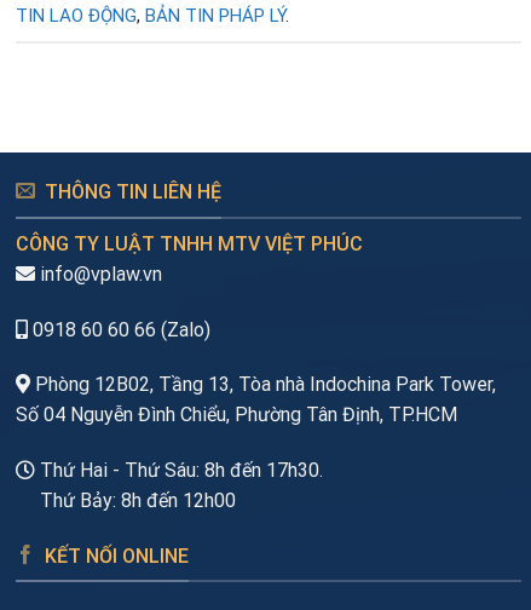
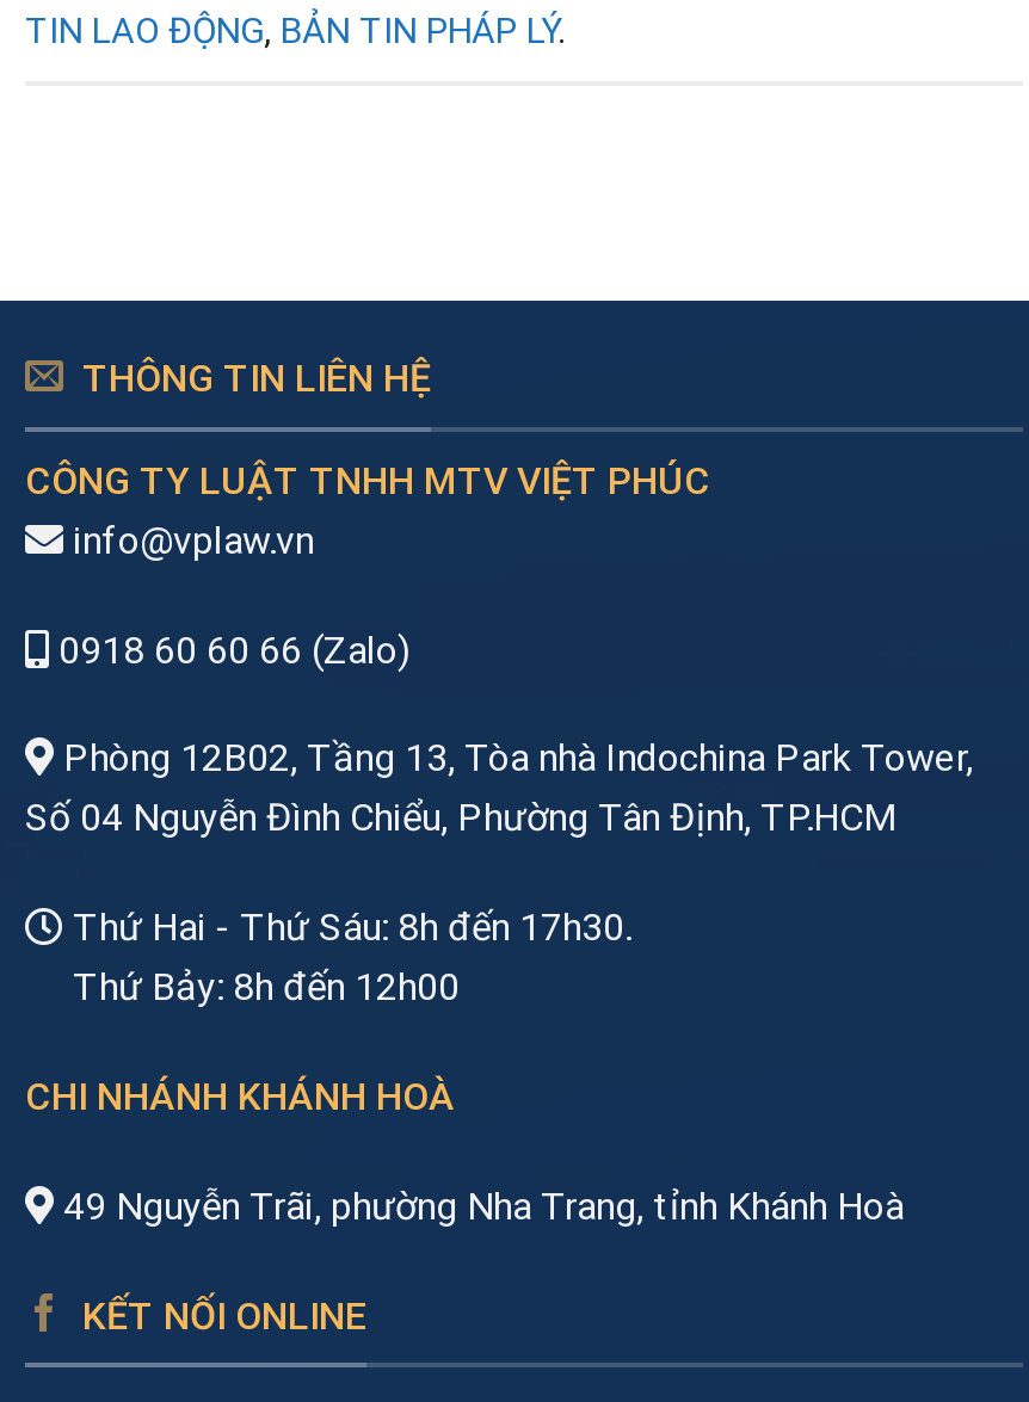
+ CHI NHÁNH KHÁNH HOÀ
+ 49 Nguyễn Trãi, phường Nha Trang, tỉnh Khánh Hoà
